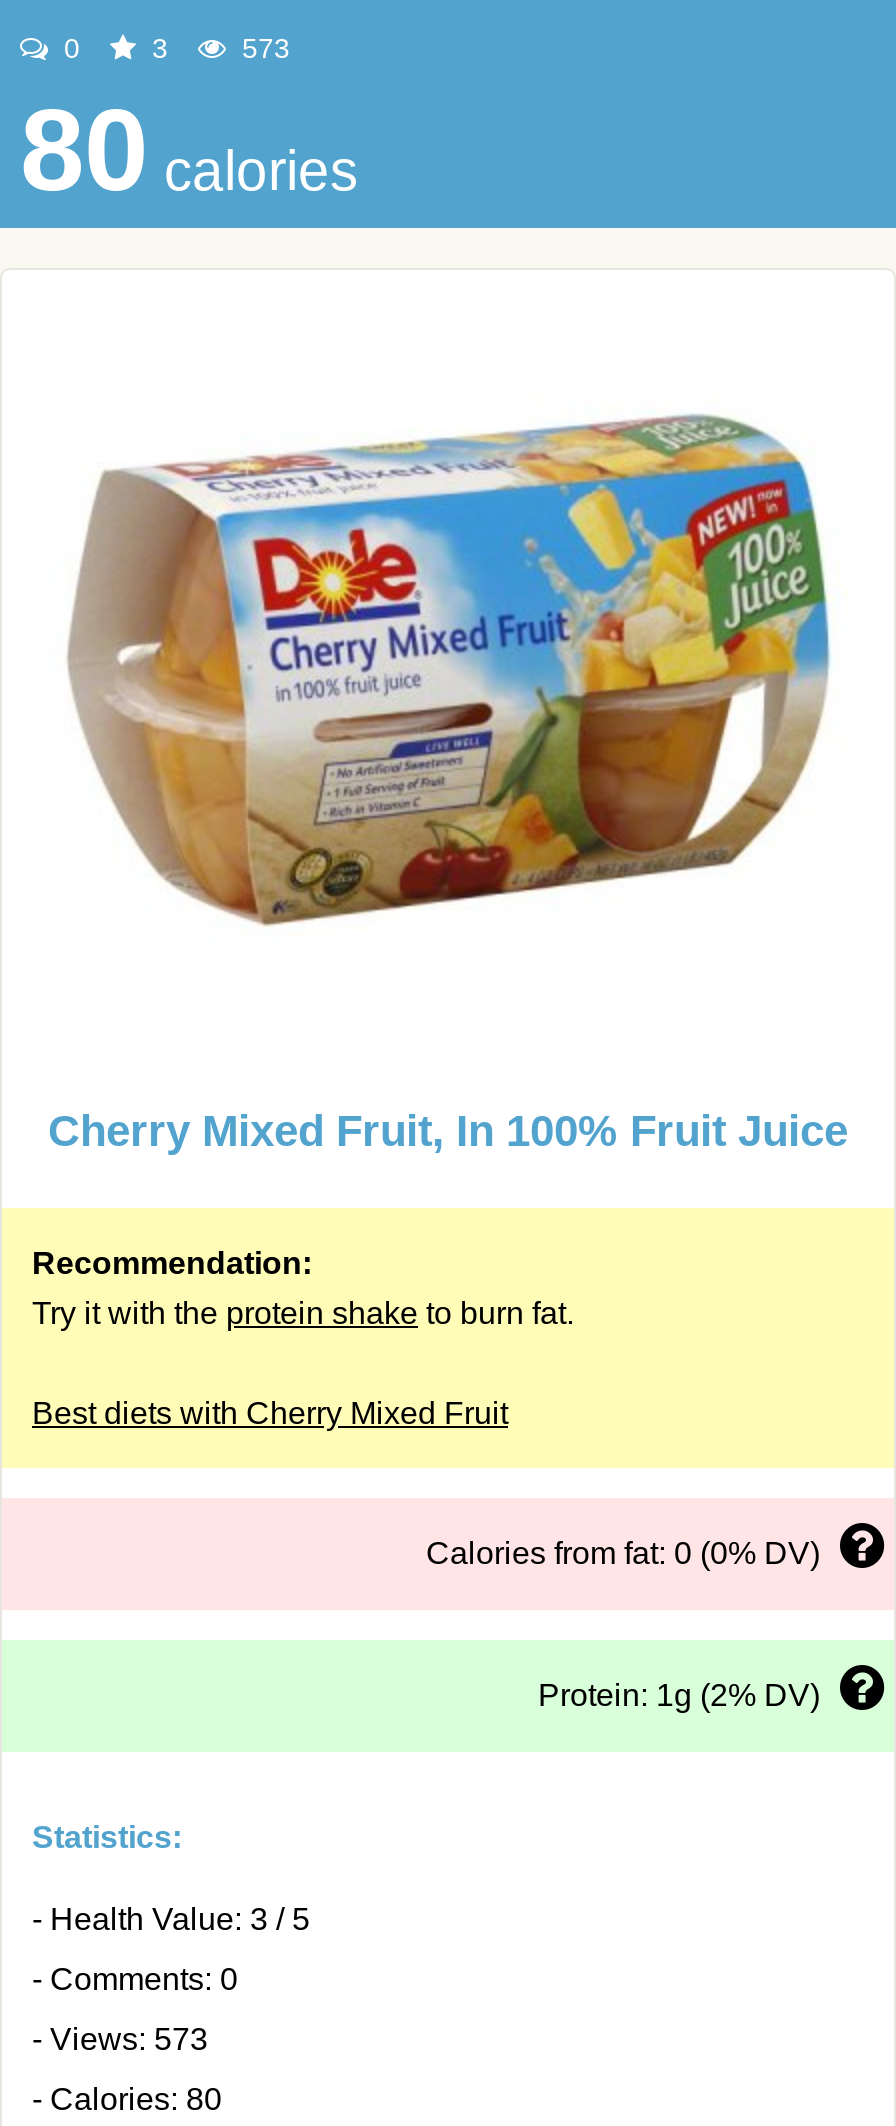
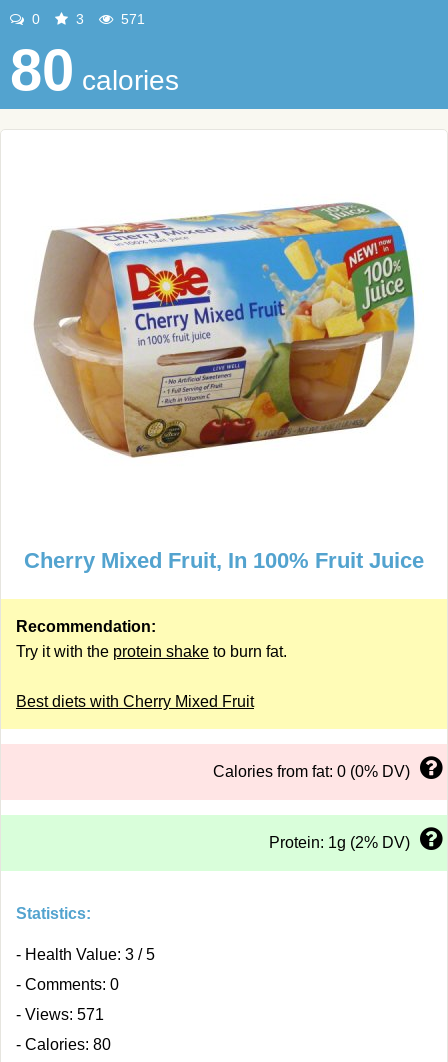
- 573
+ 571

- - Views: 573
+ - Views: 571
